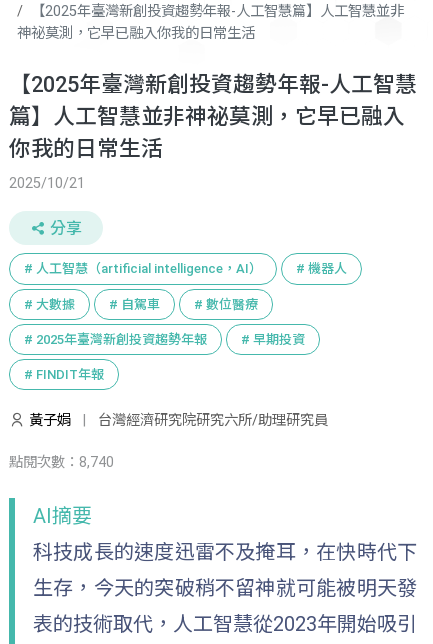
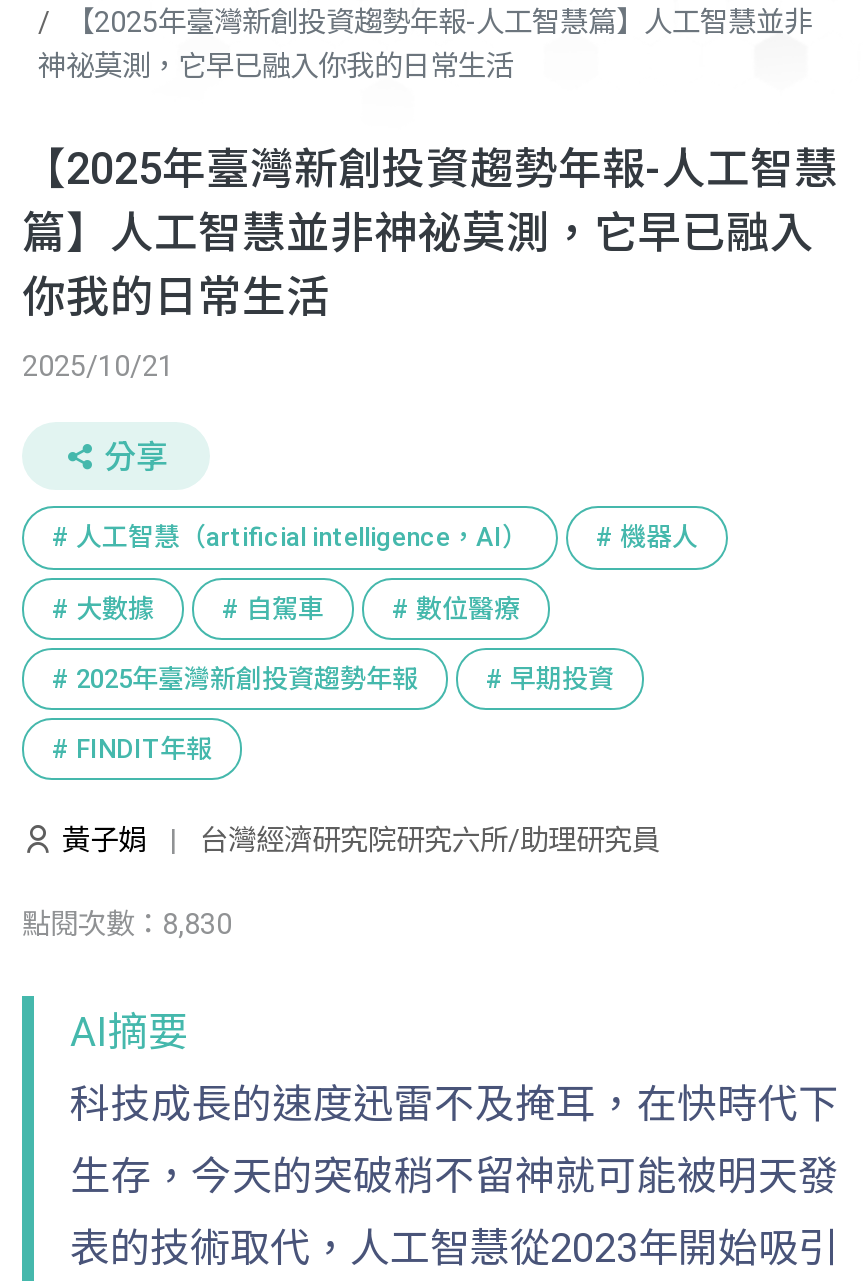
- 點閱次數：8,740
+ 點閱次數：8,830
